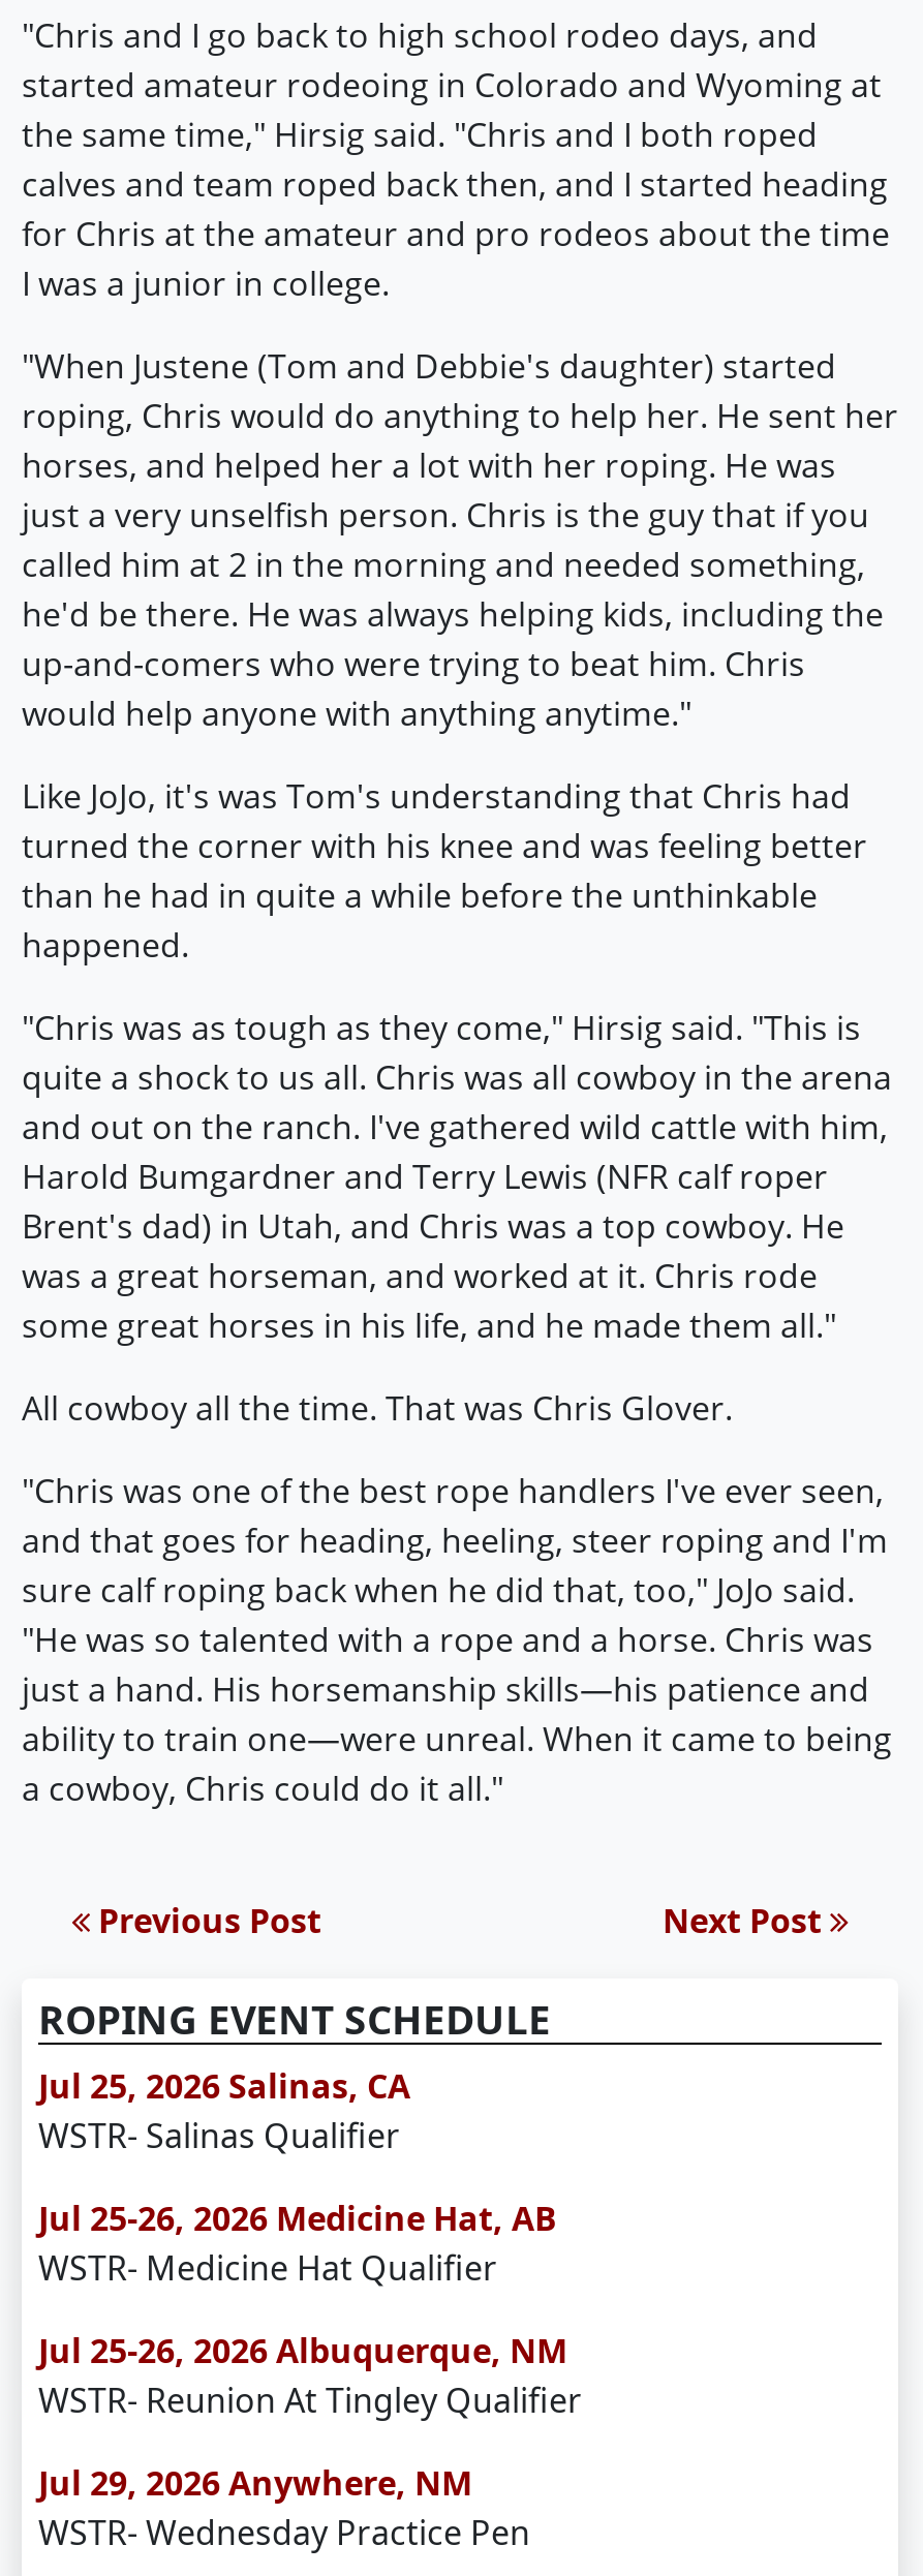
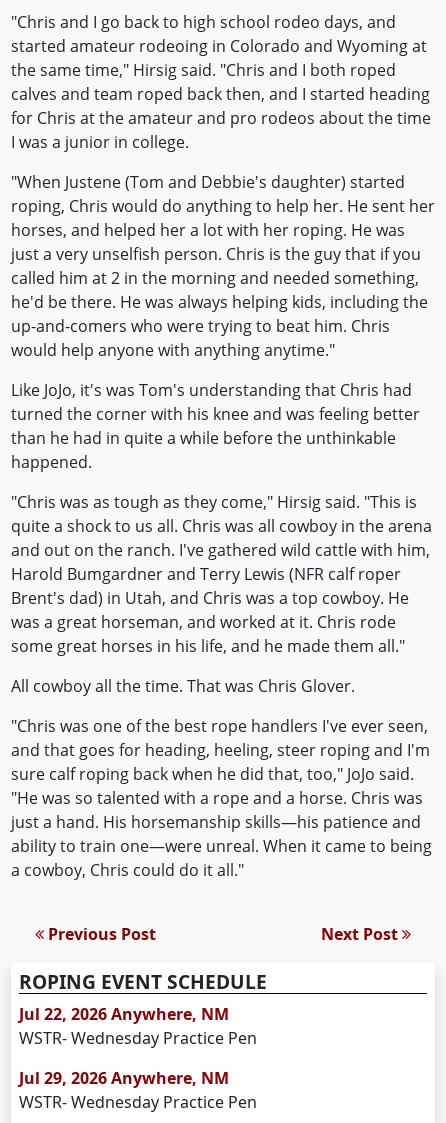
- Jul 25, 2026 Salinas, CA
- WSTR- Salinas Qualifier
- Jul 25-26, 2026 Medicine Hat, AB
- WSTR- Medicine Hat Qualifier
- Jul 25-26, 2026 Albuquerque, NM
- WSTR- Reunion At Tingley Qualifier
+ Jul 22, 2026 Anywhere, NM
+ WSTR- Wednesday Practice Pen
